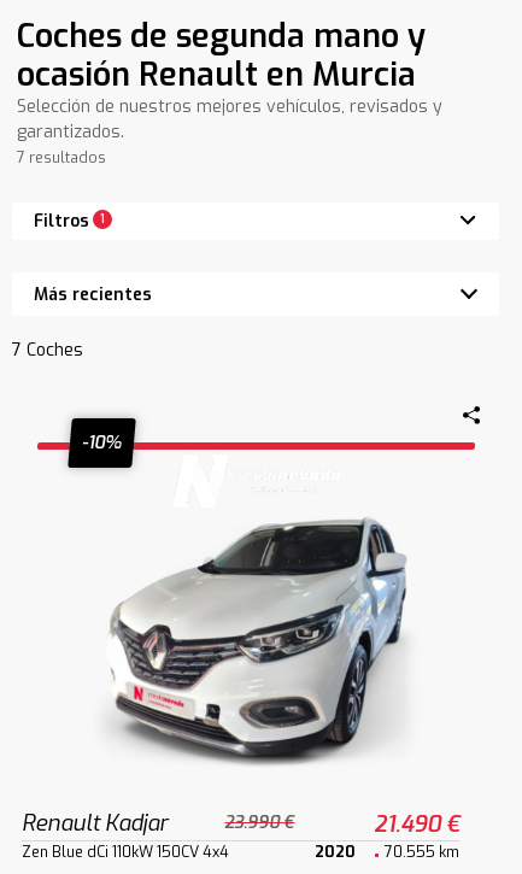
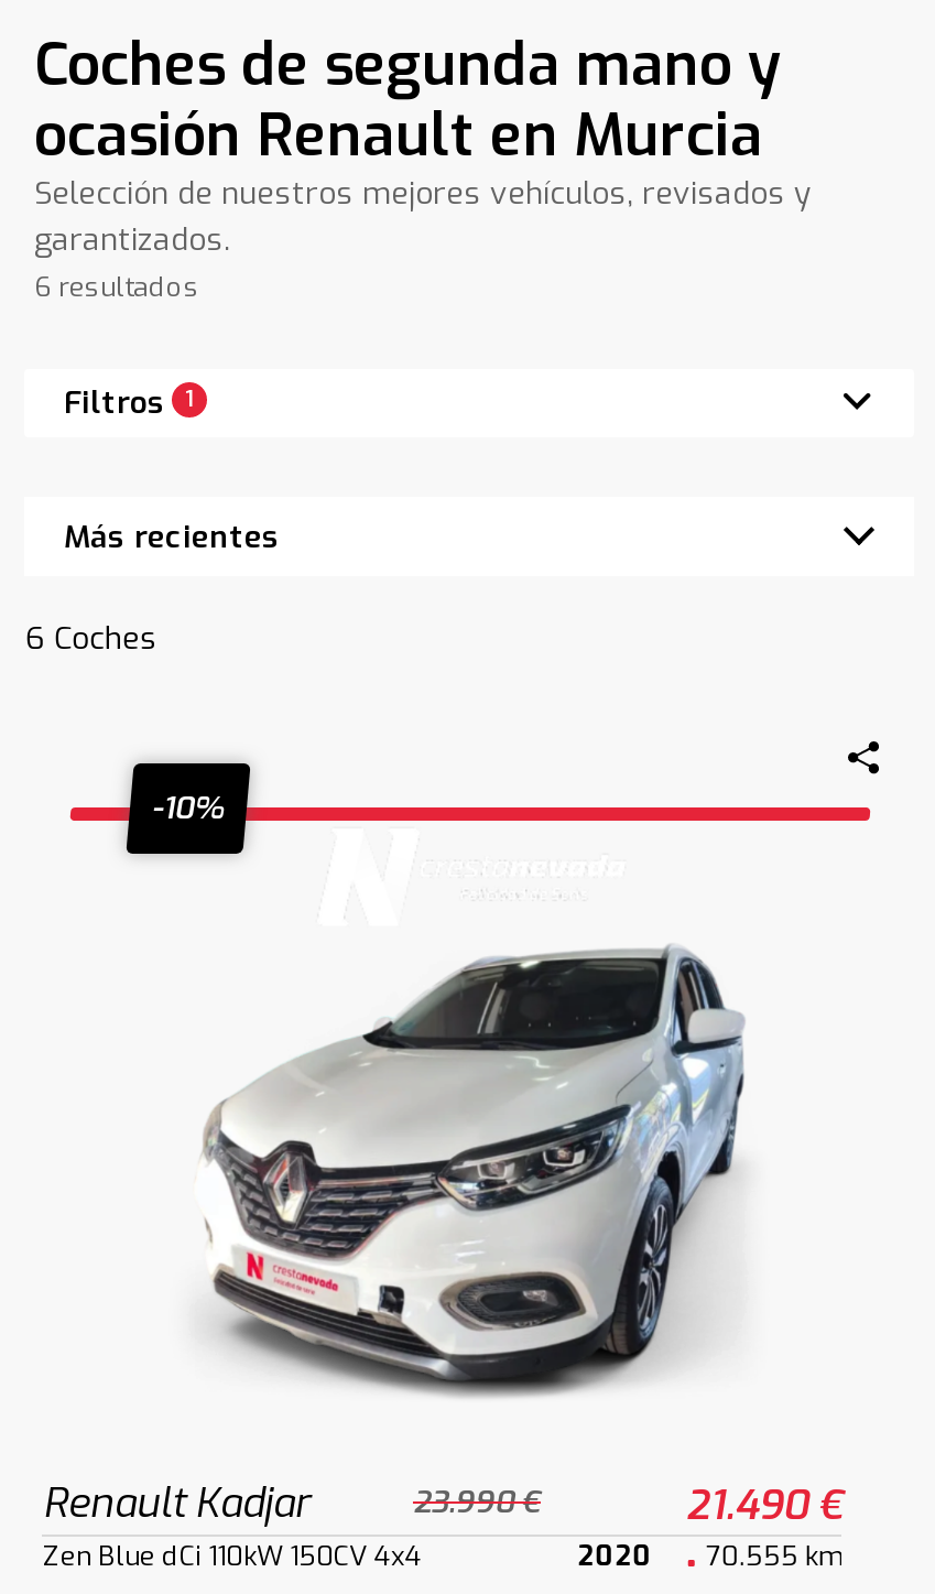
- 7 resultados
+ 6 resultados

- 7 Coches
+ 6 Coches
